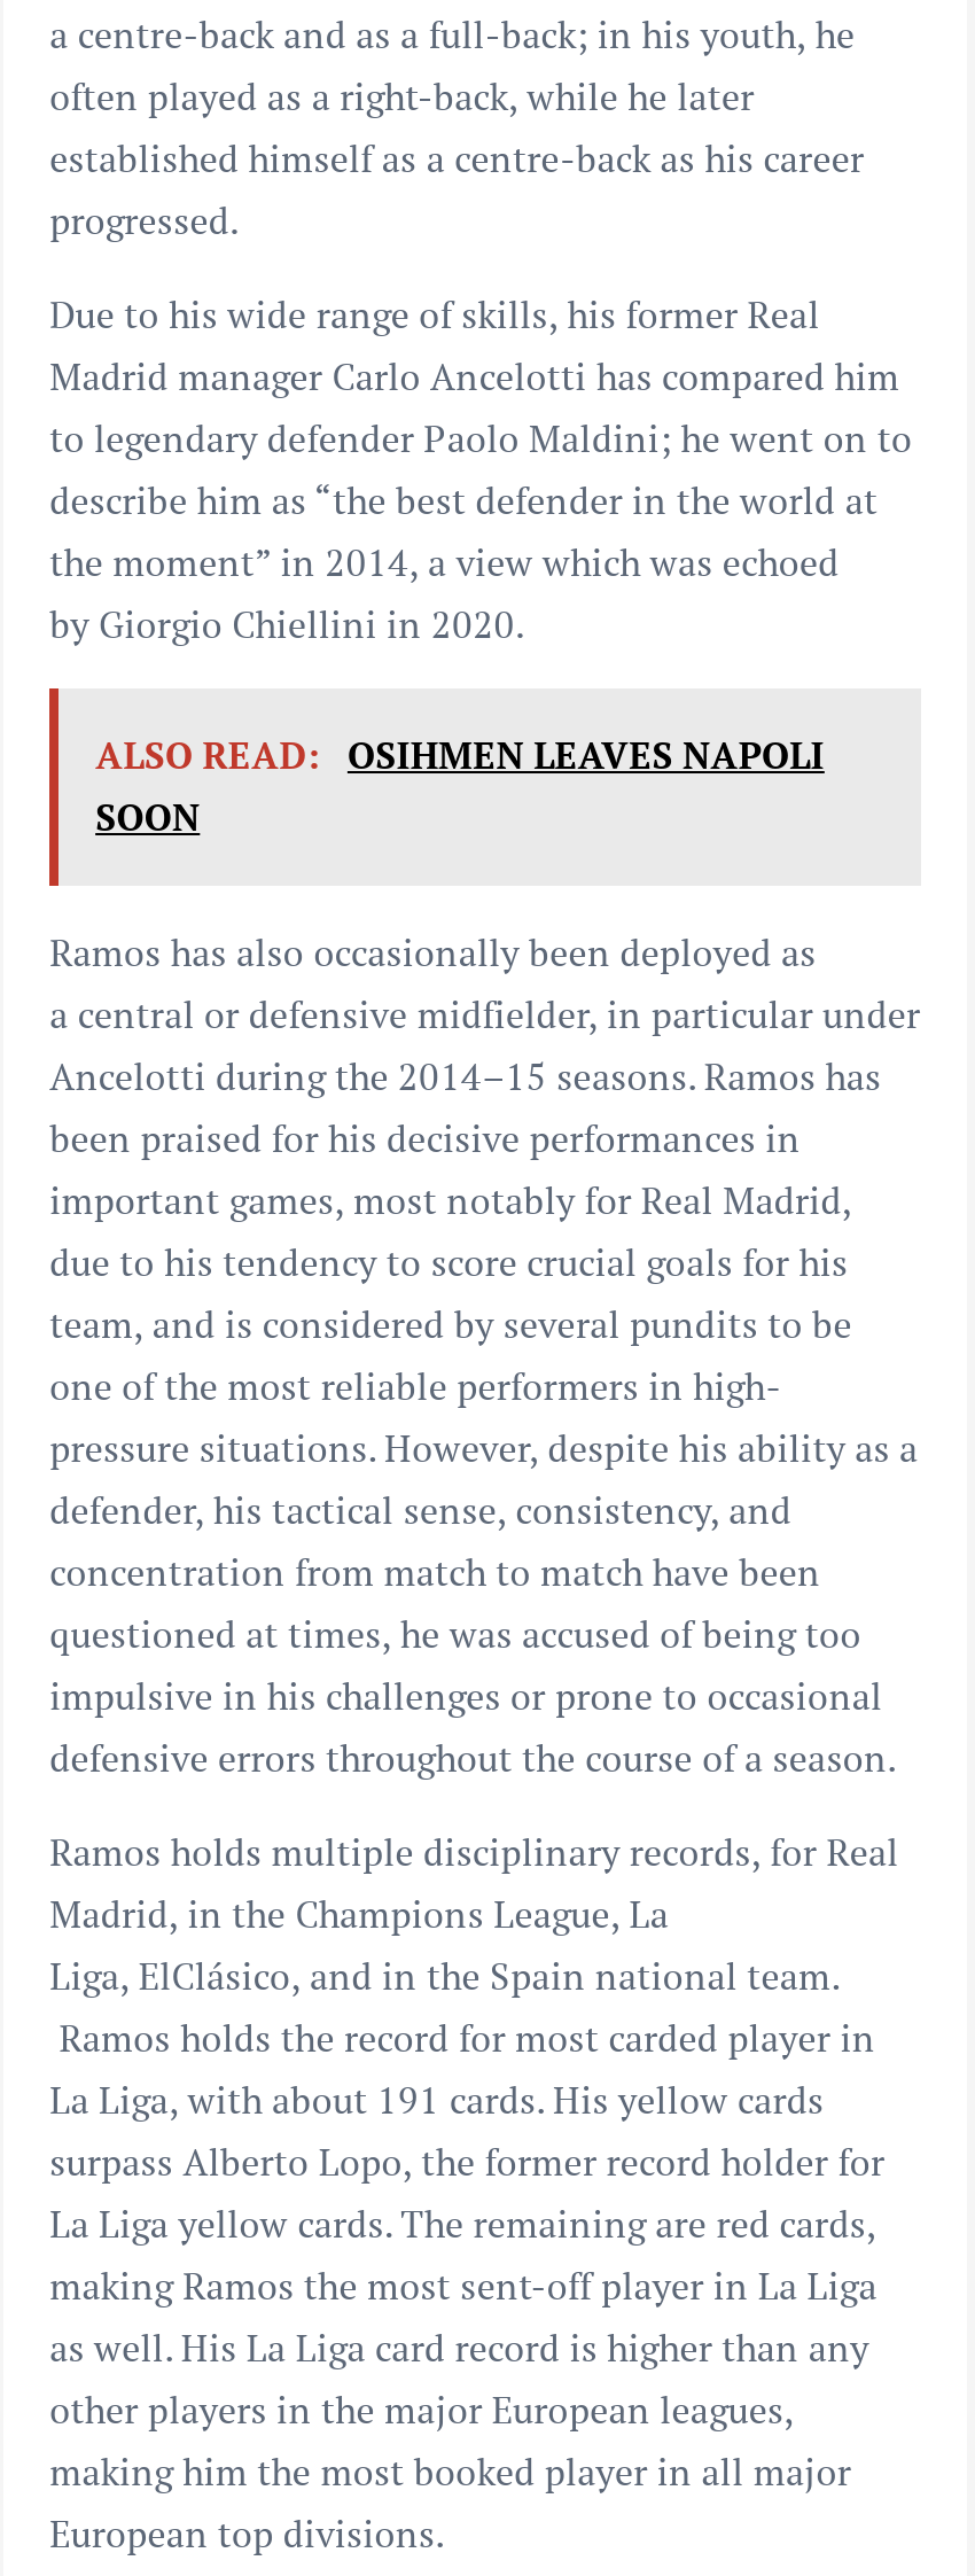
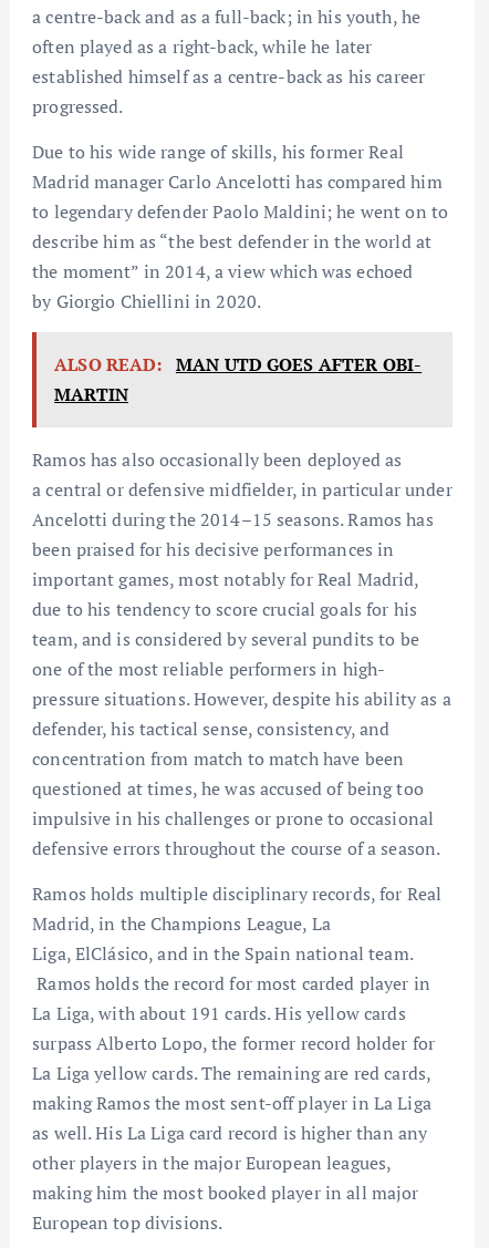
- ALSO READ: OSIHMEN LEAVES NAPOLI
- SOON
+ ALSO READ: MAN UTD GOES AFTER OBI-
+ MARTIN
